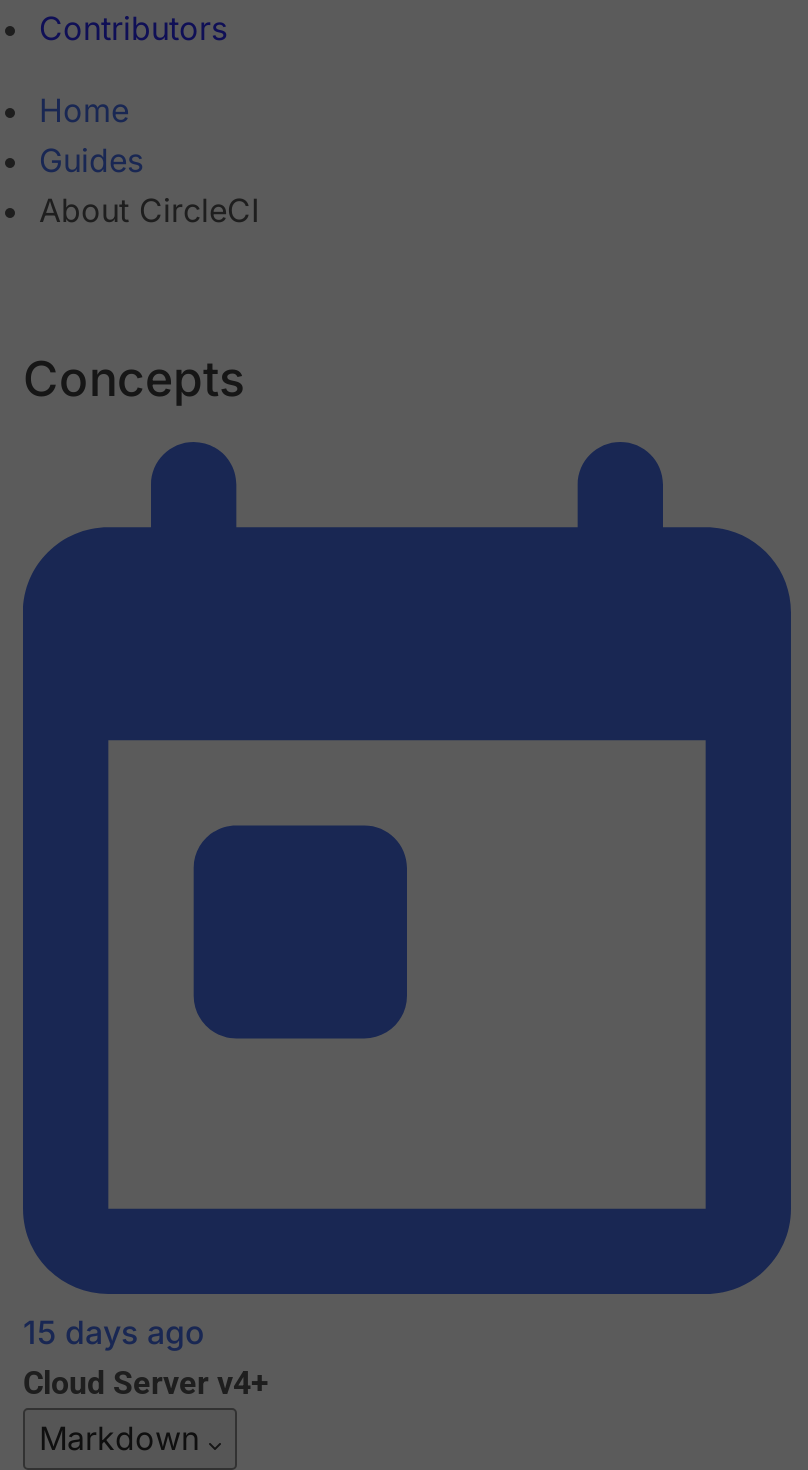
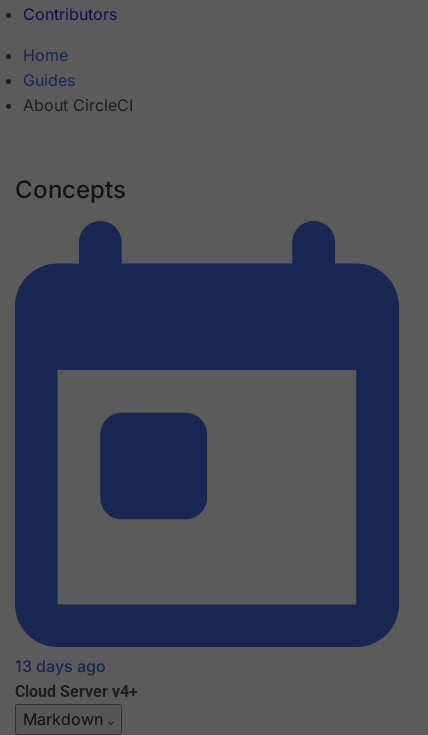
- 15 days ago
+ 13 days ago
